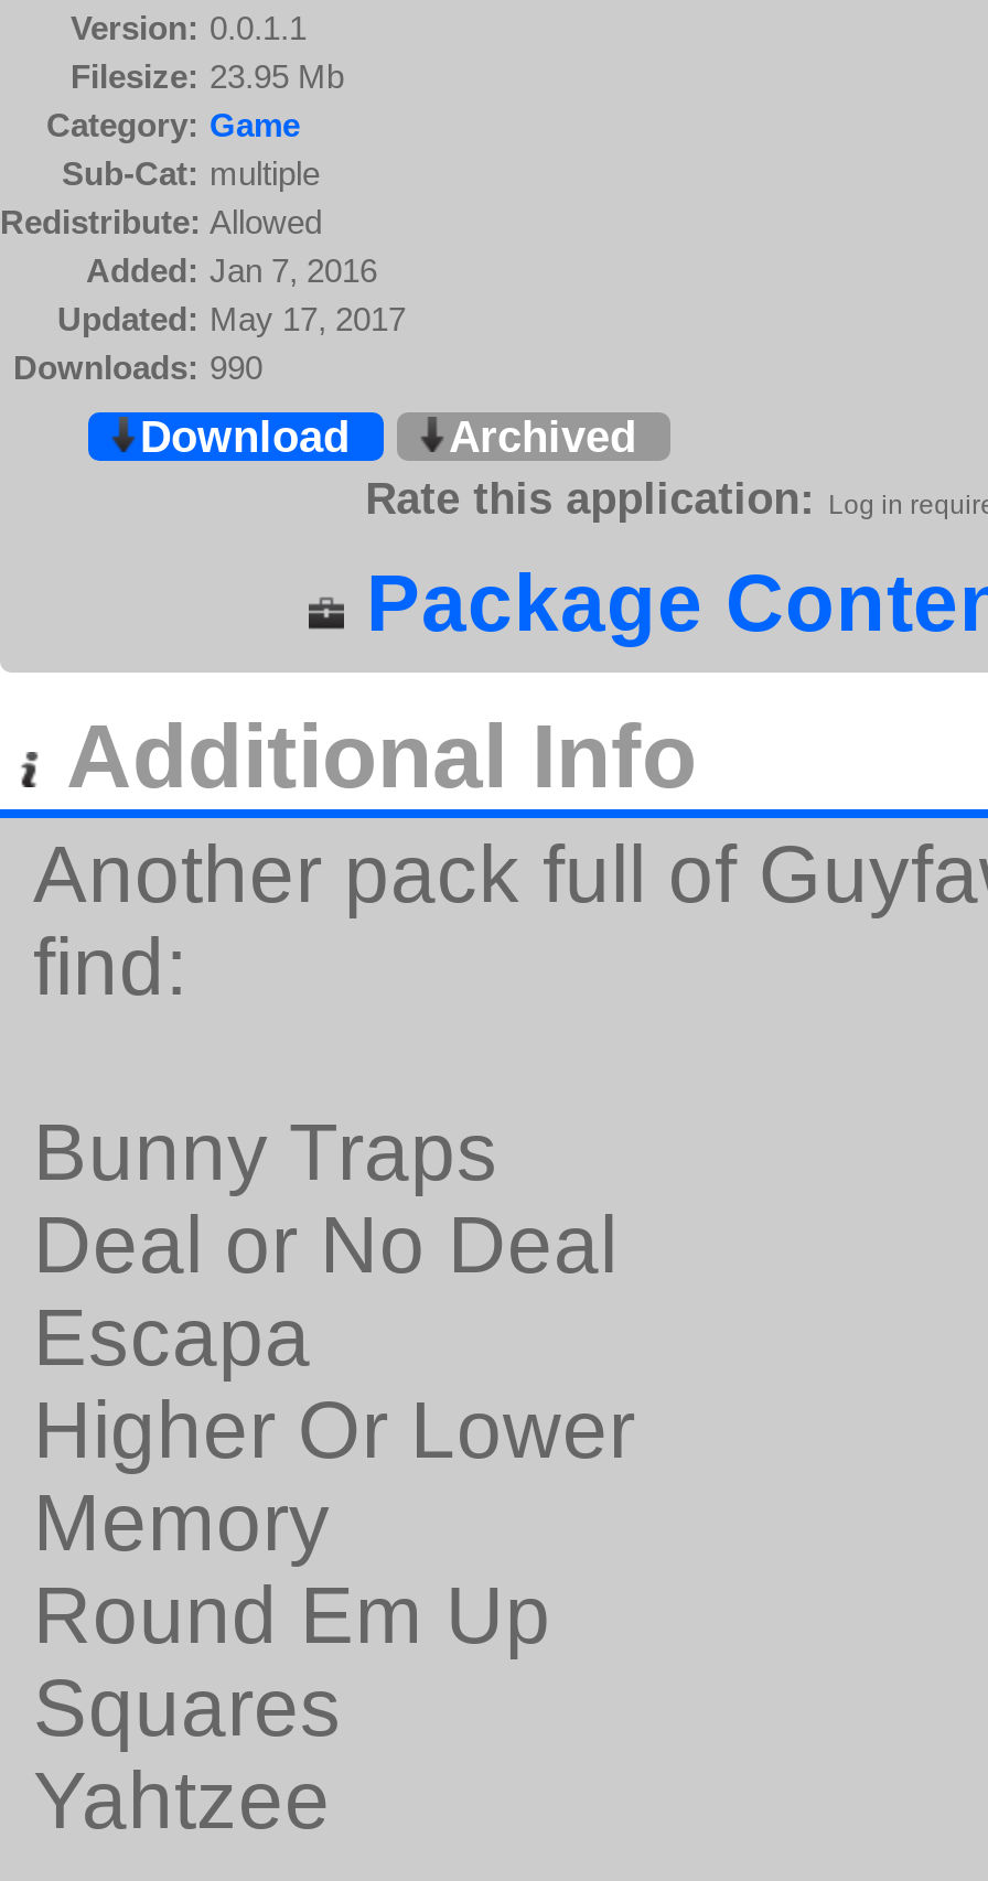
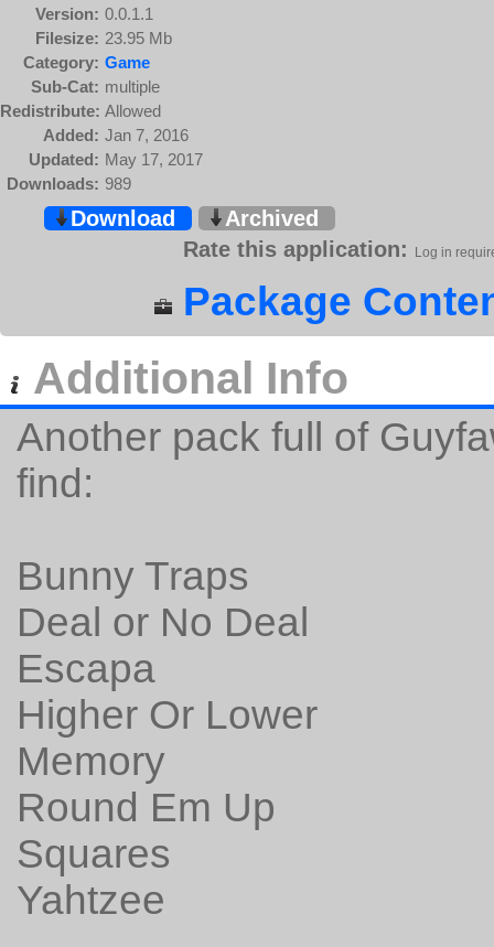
- Downloads: 990
+ Downloads: 989
